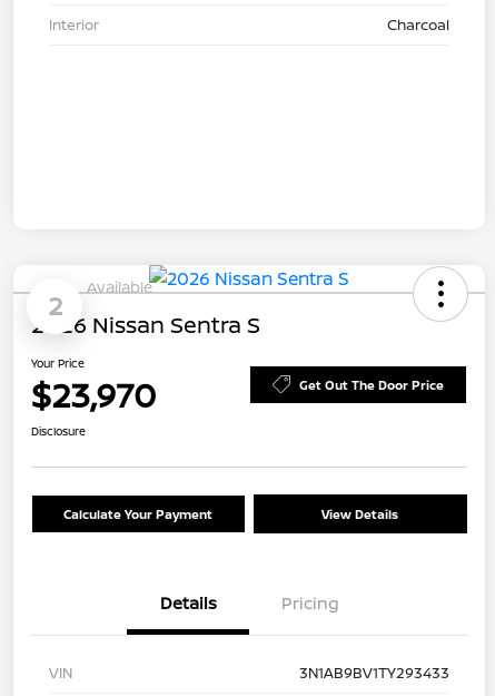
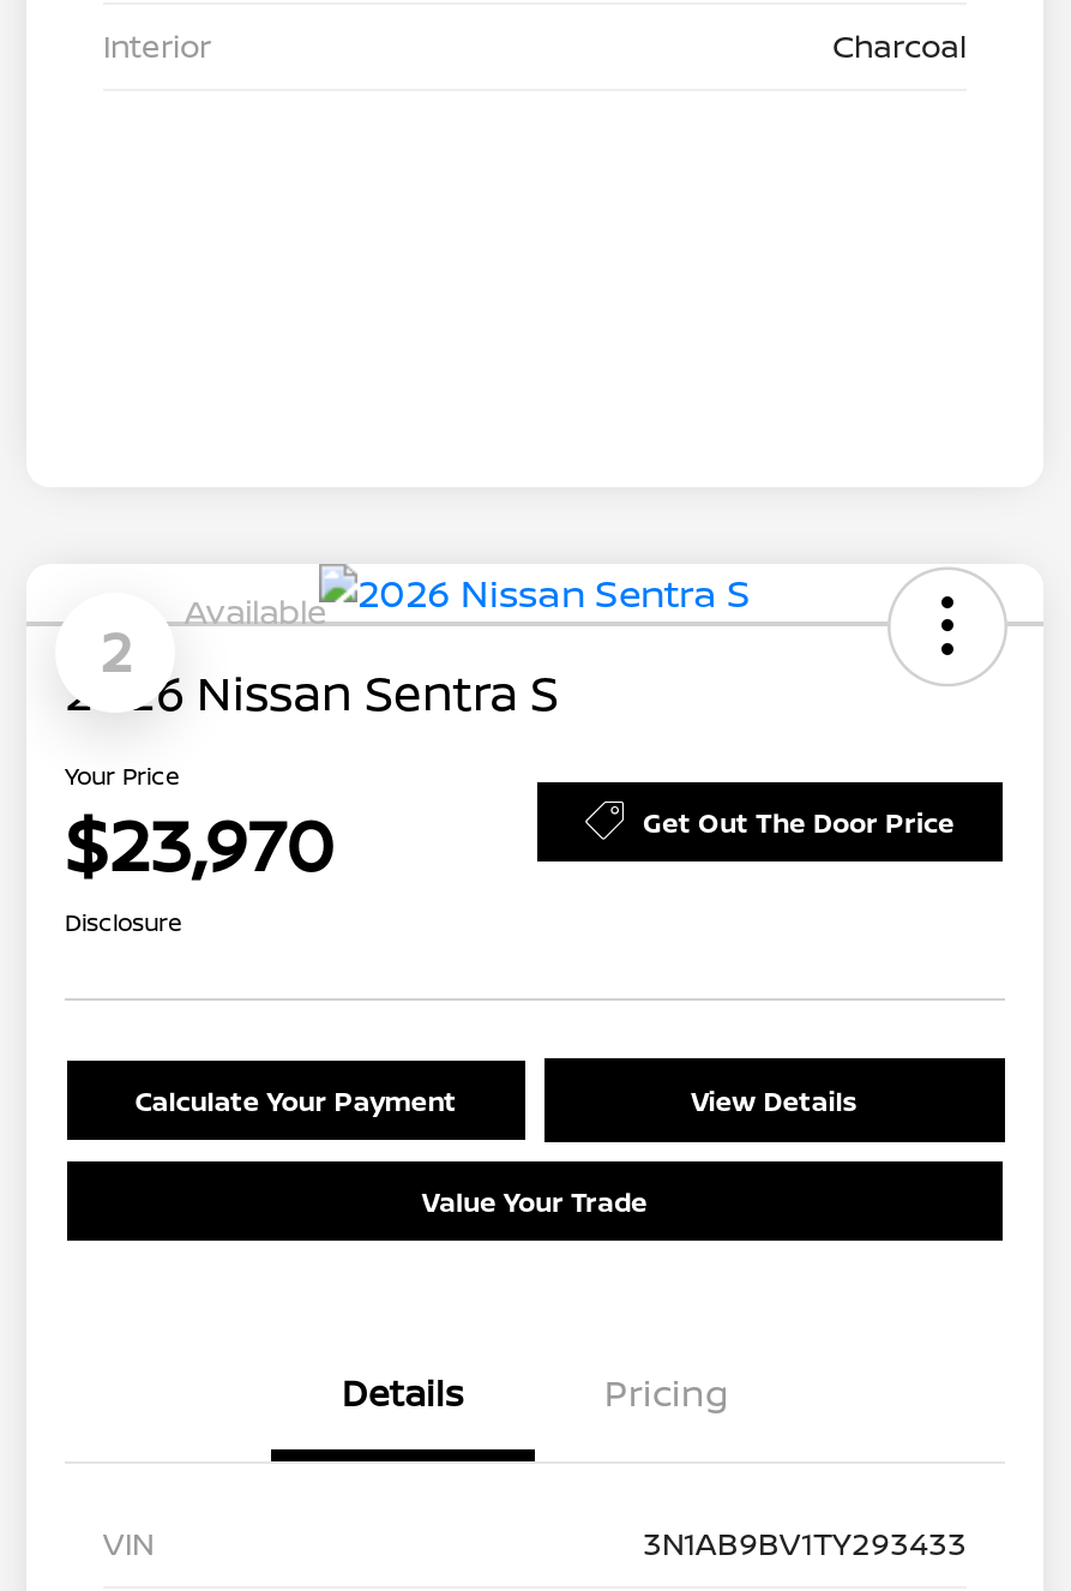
+ Value Your Trade
